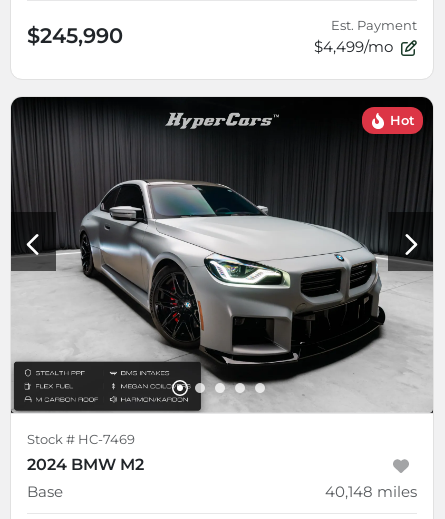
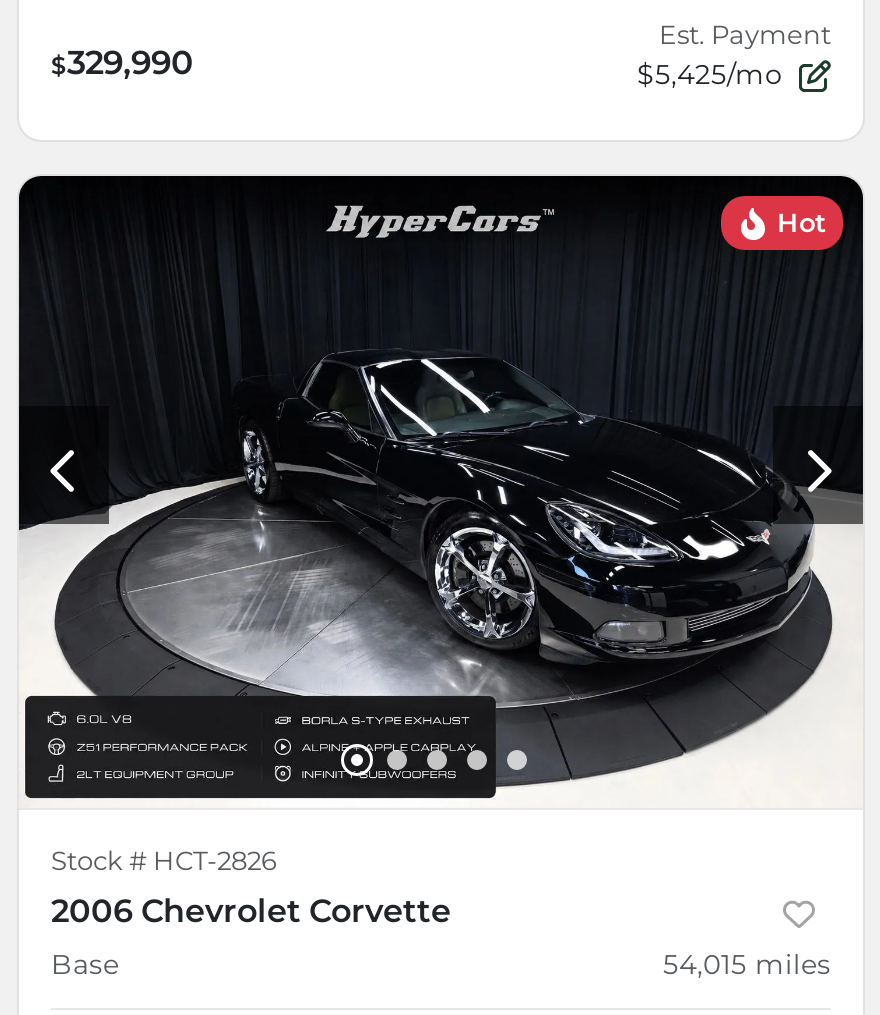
- $245,990
+ $329,990

- $4,499/mo
+ $5,425/mo

- [image]
- Stock #HC-7469
- 2024 BMW M2
+ [image]
+ Stock #HCT-2826
+ 2006 Chevrolet Corvette

- 40,148 miles
+ 54,015 miles
